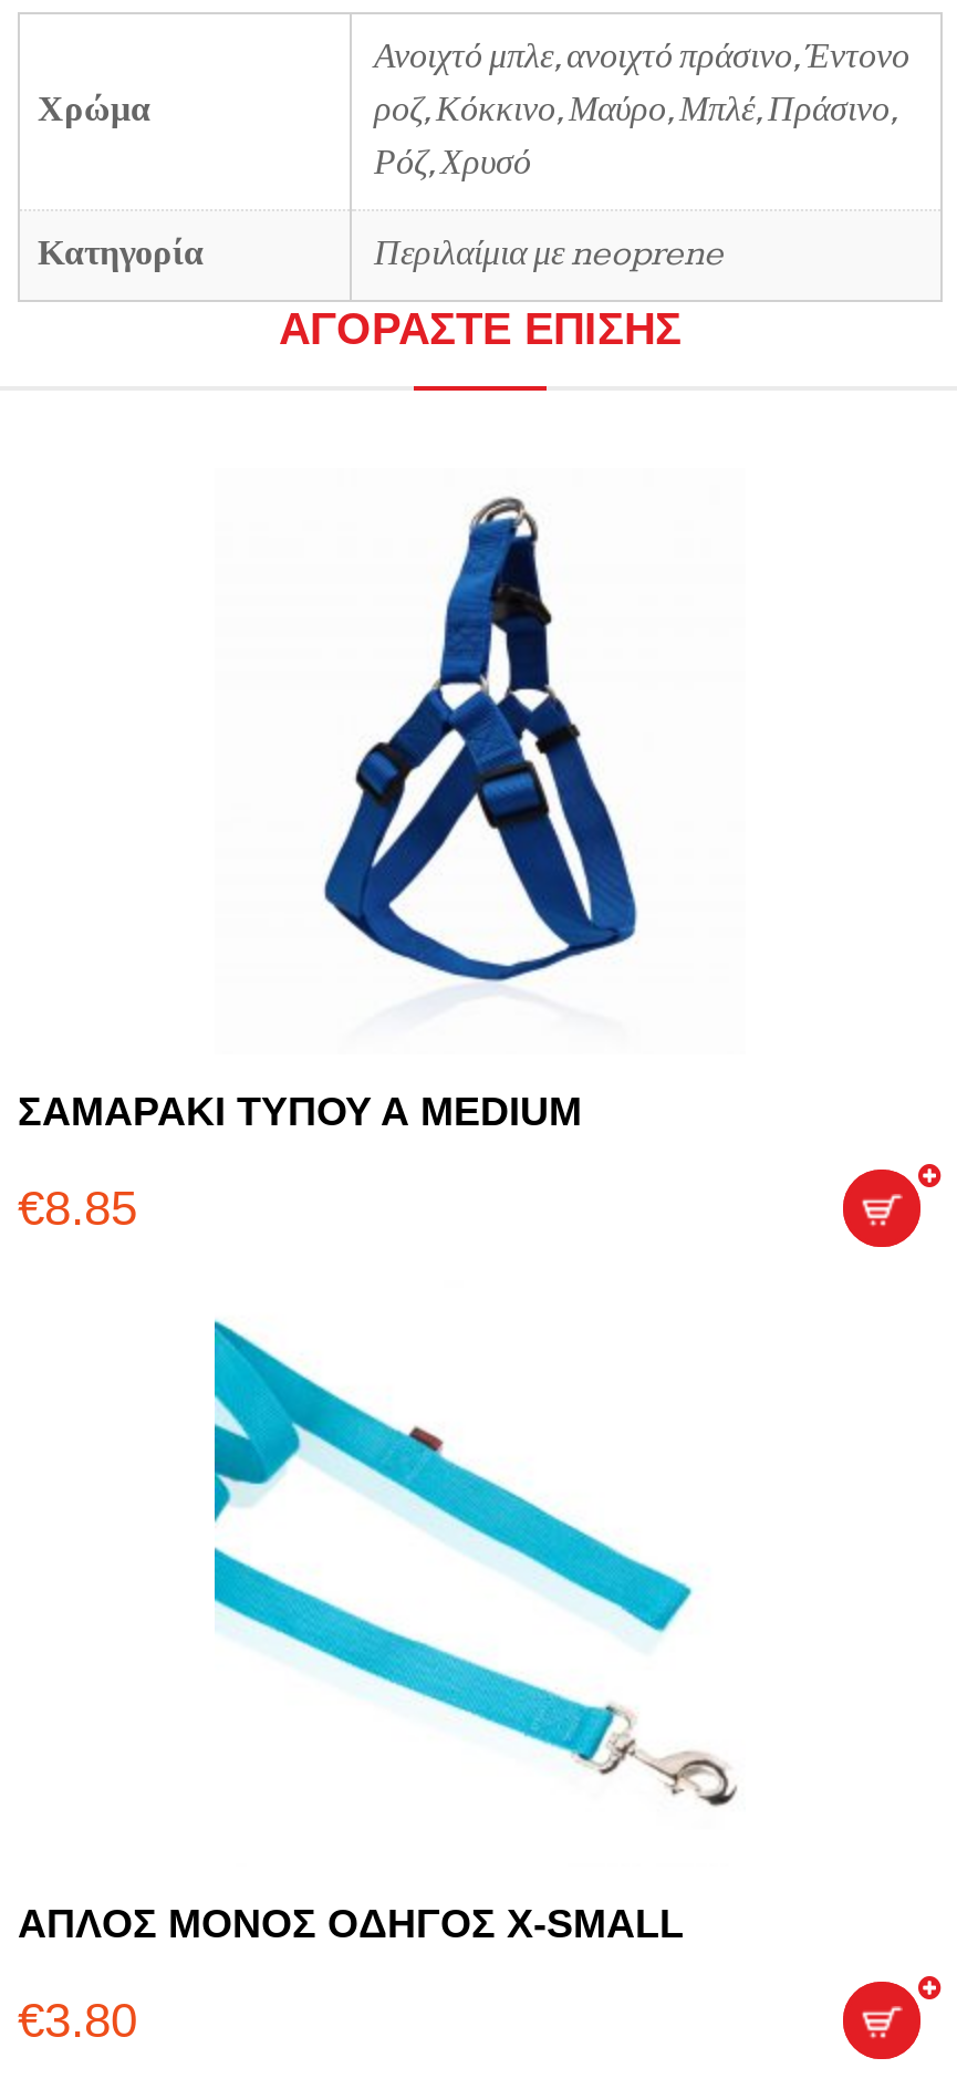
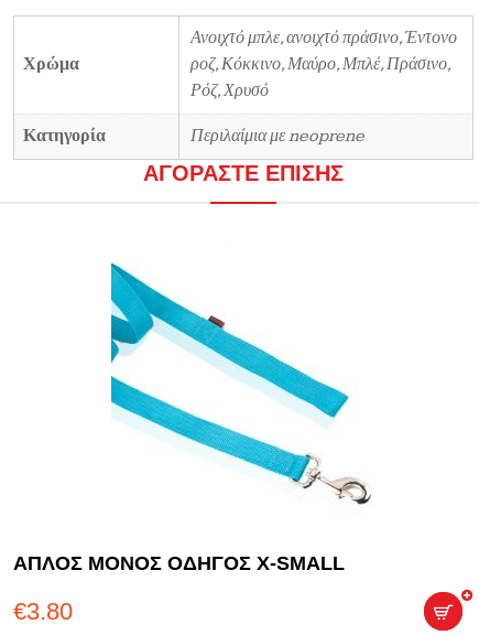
- [image]

- ΣΑΜΑΡΑΚΙ ΤΥΠΟΥ Α MEDIUM
- €8.85
